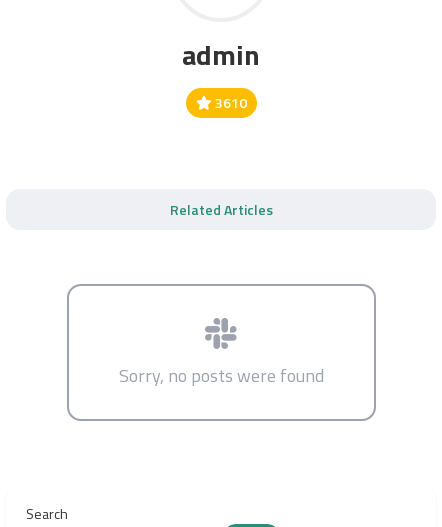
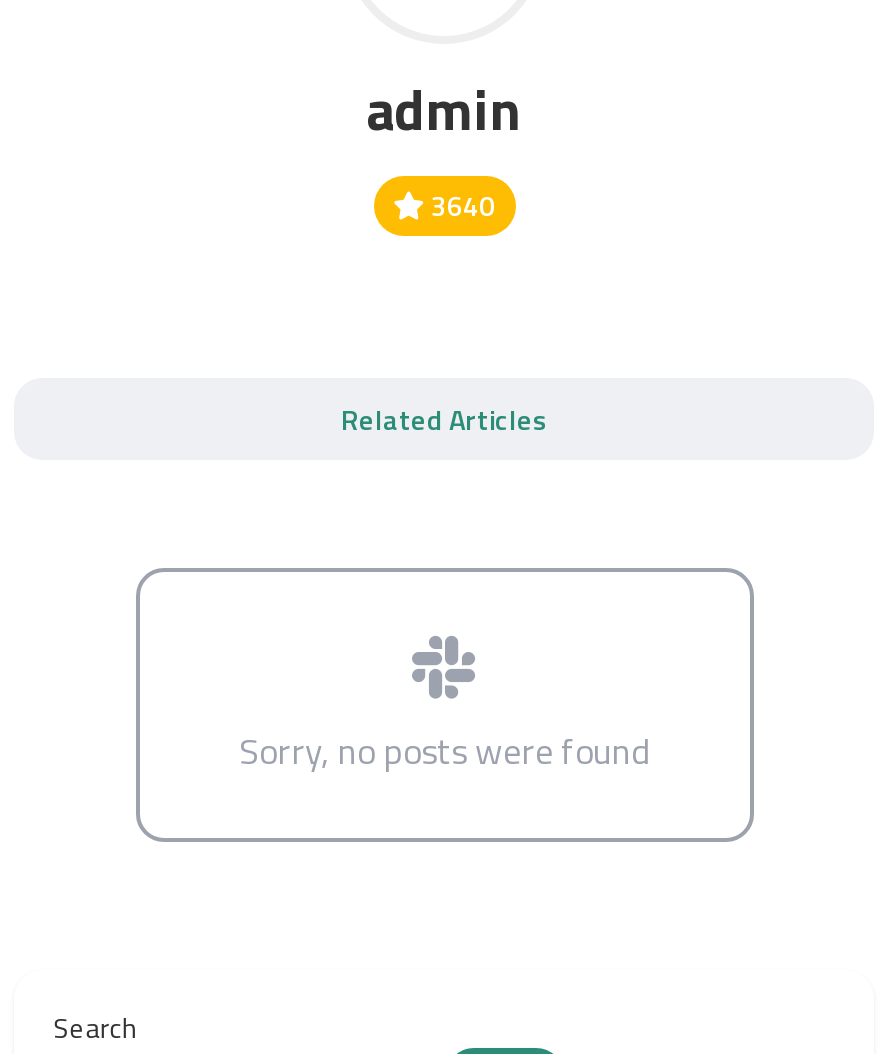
- 3610
+ 3640
